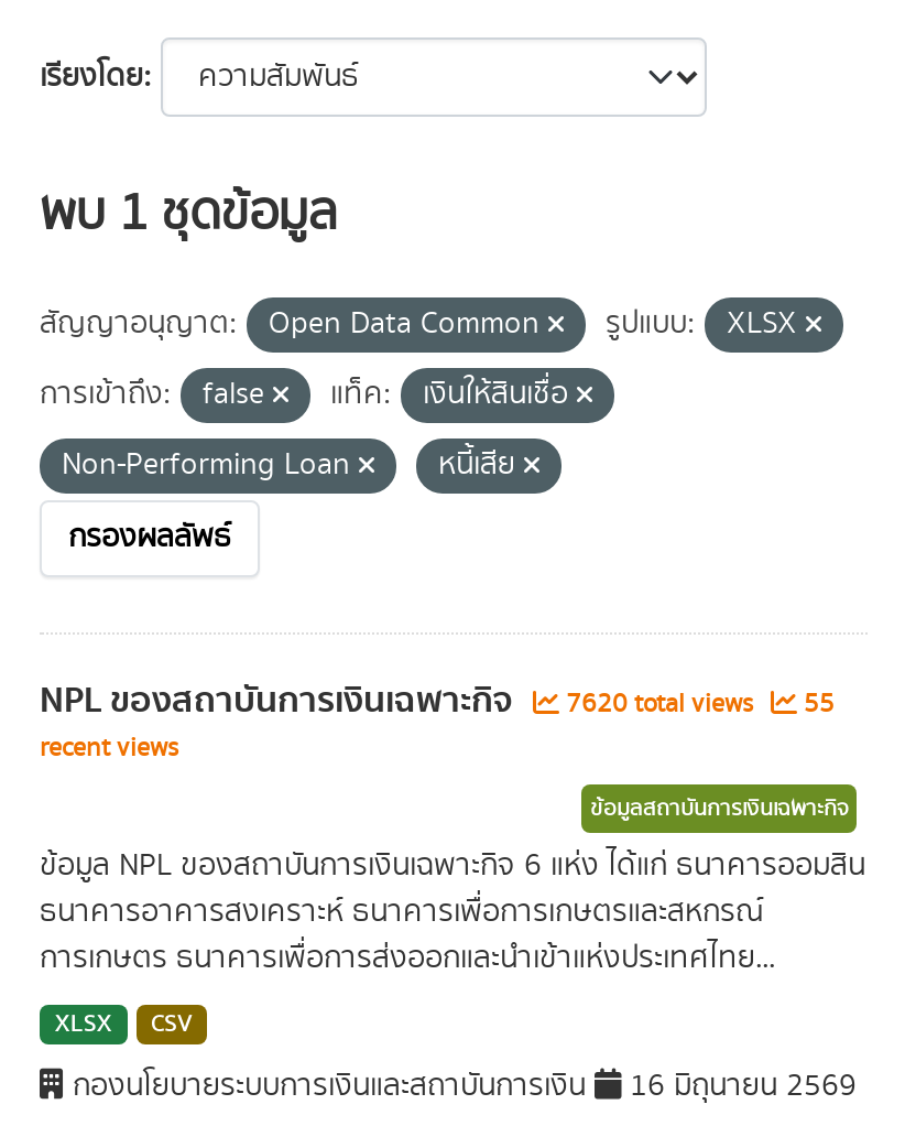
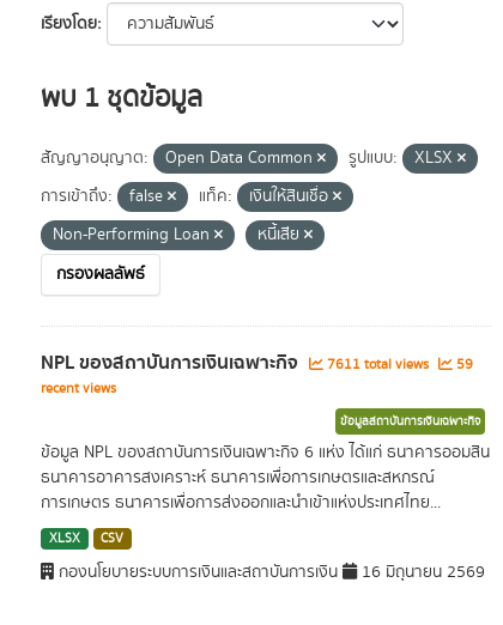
- 7620 total views
+ 7611 total views

- 55
+ 59
